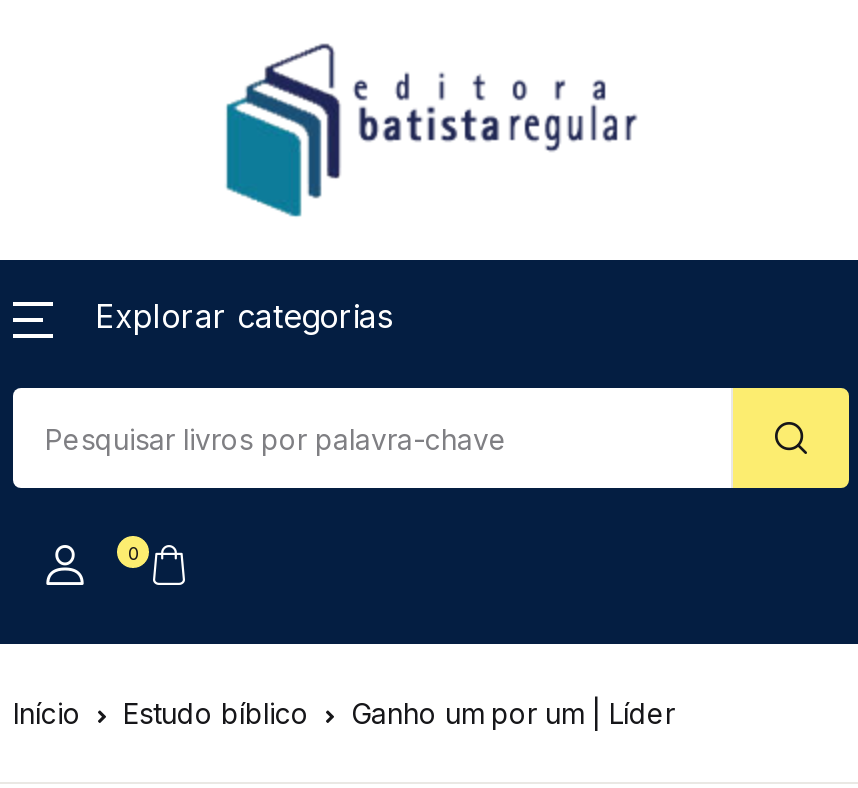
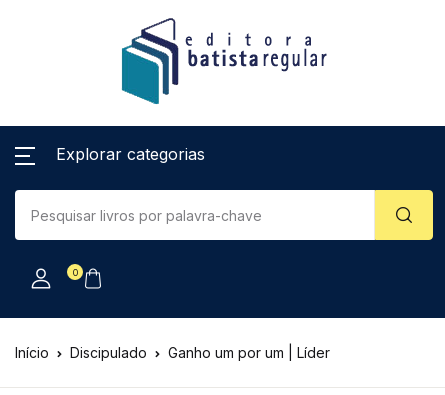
- Estudo bíblico
+ Discipulado
